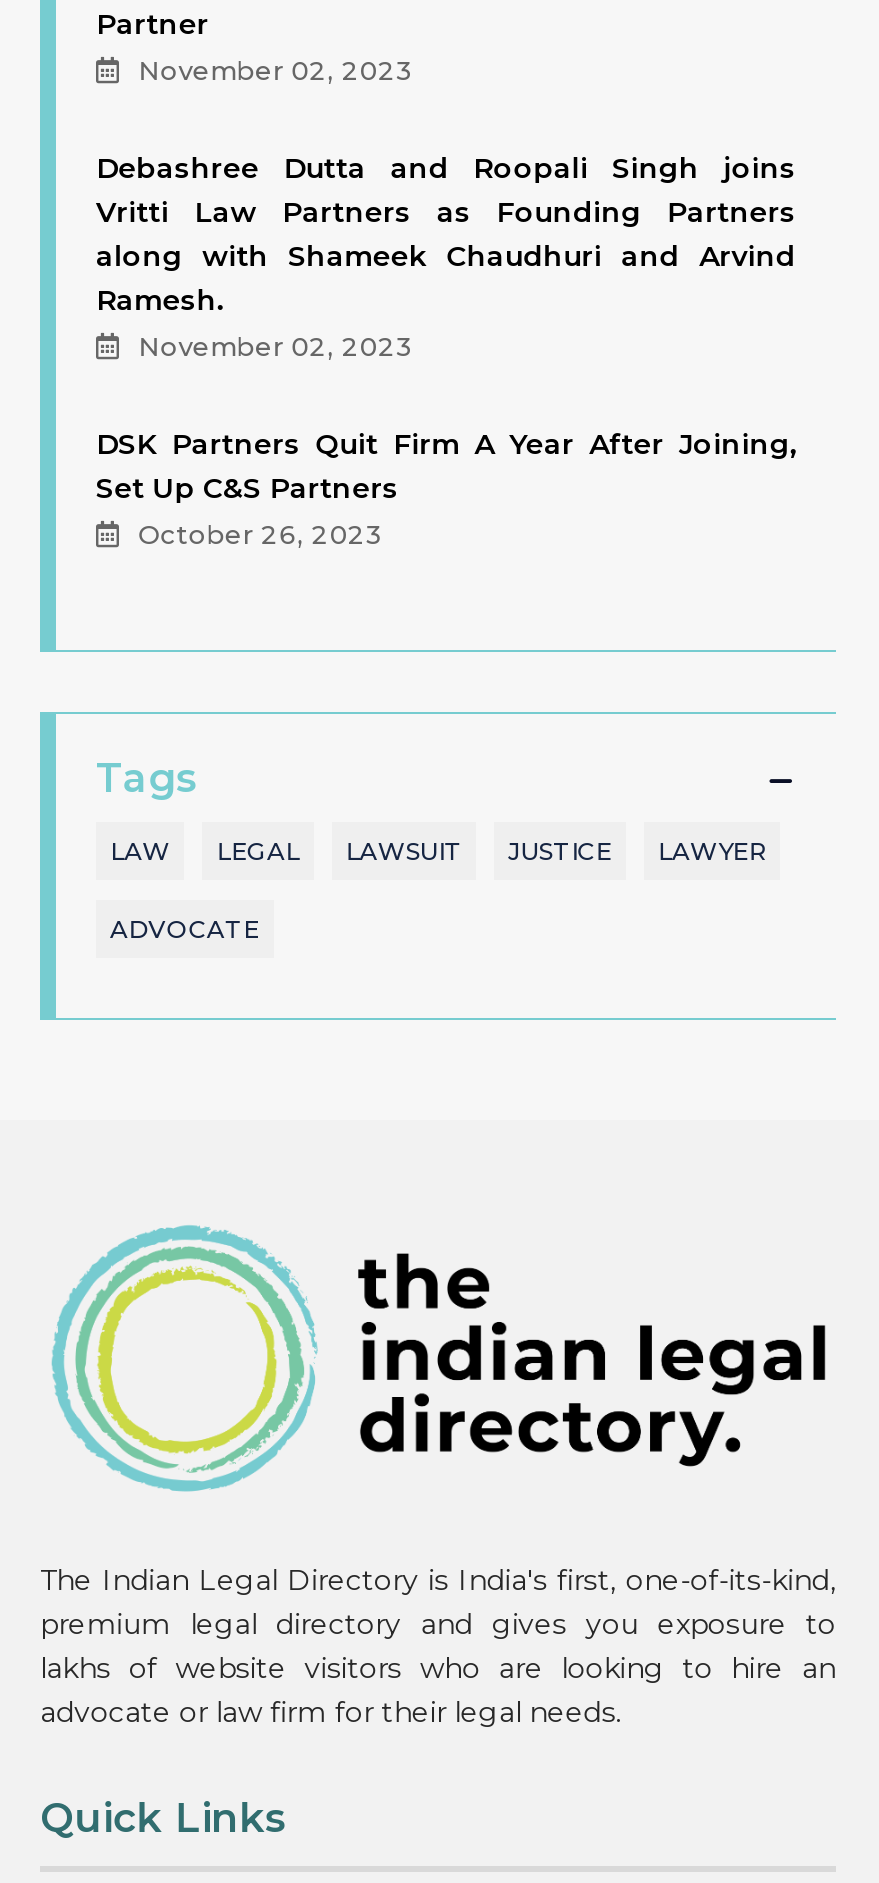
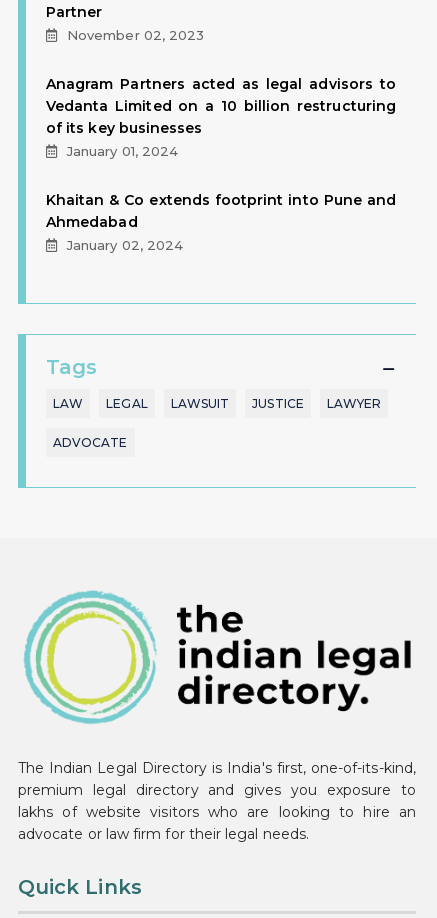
- Debashree Dutta and Roopali Singh joins
- Vritti Law Partners as Founding Partners
- along with Shameek Chaudhuri and Arvind
- Ramesh.
- November 02, 2023
+ Anagram Partners acted as legal advisors to
+ Vedanta Limited on a 10 billion restructuring
+ of its key businesses
+ January 01, 2024

- DSK Partners Quit Firm A Year After Joining,
- Set Up C&S Partners
- October 26, 2023
+ Khaitan & Co extends footprint into Pune and
+ Ahmedabad
+ January 02, 2024
